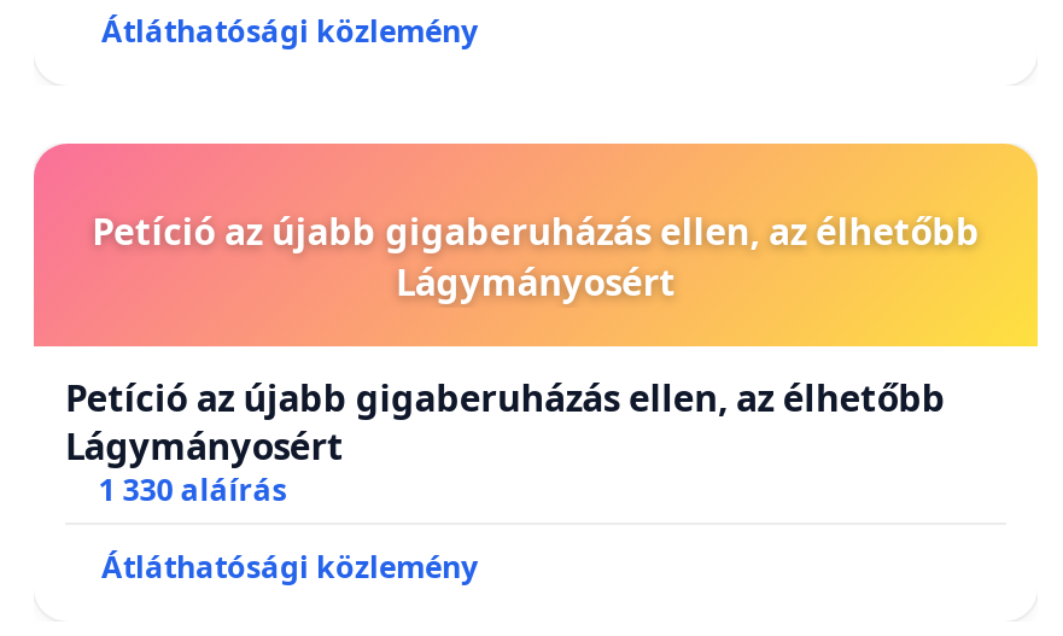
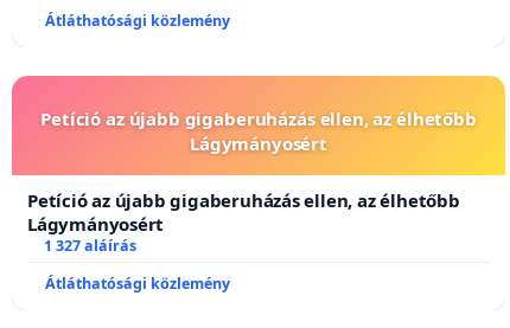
- 1 330 aláírás
+ 1 327 aláírás
